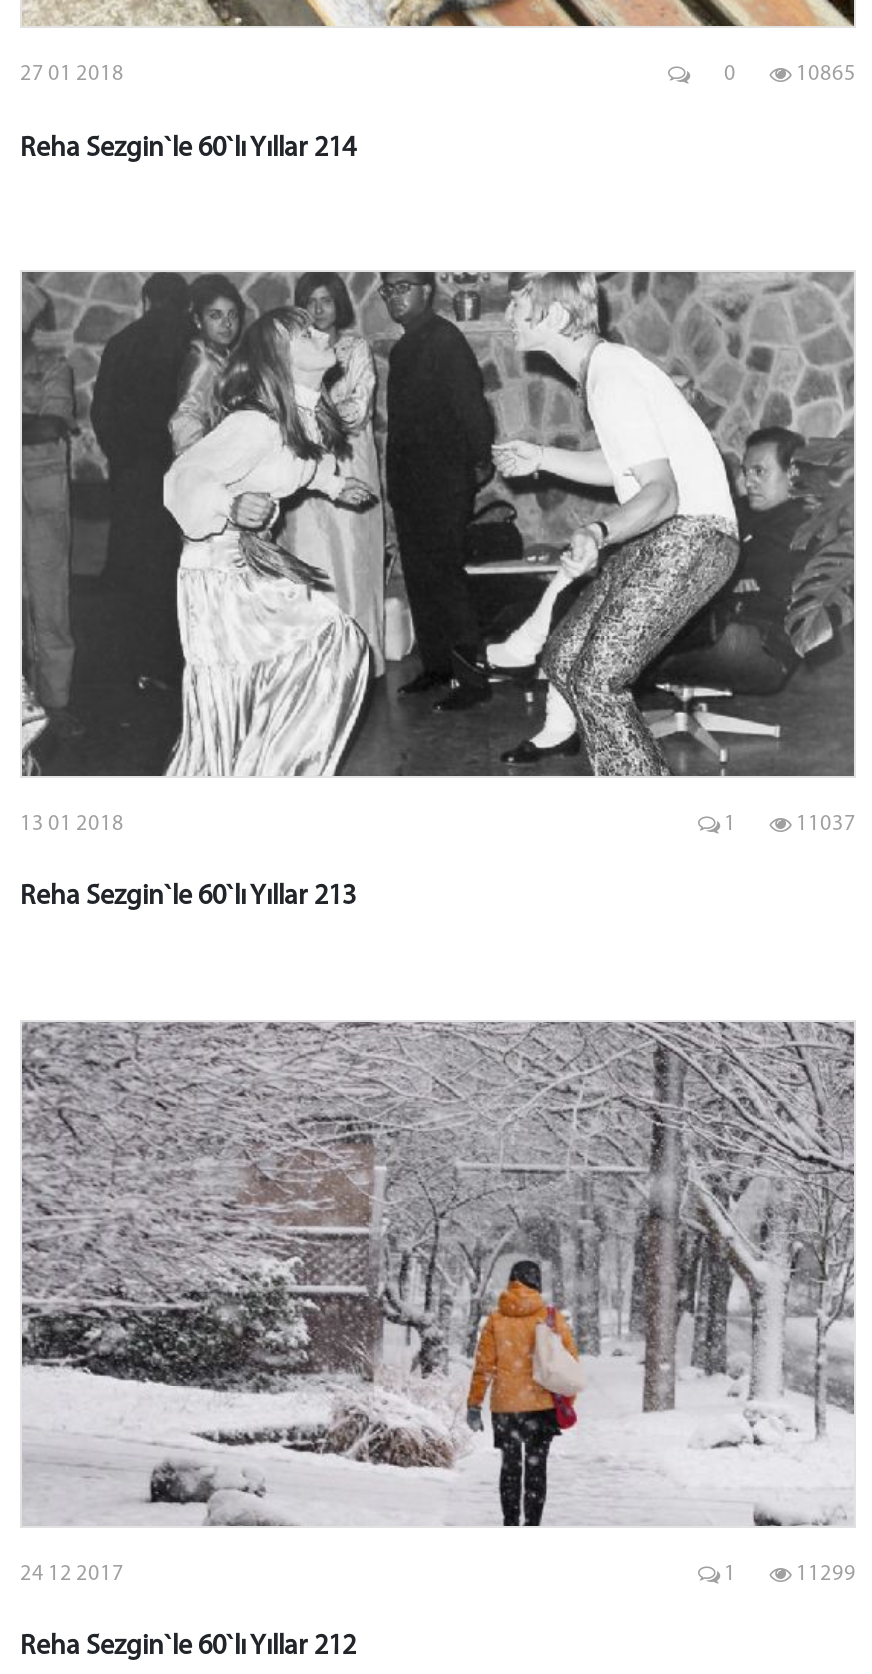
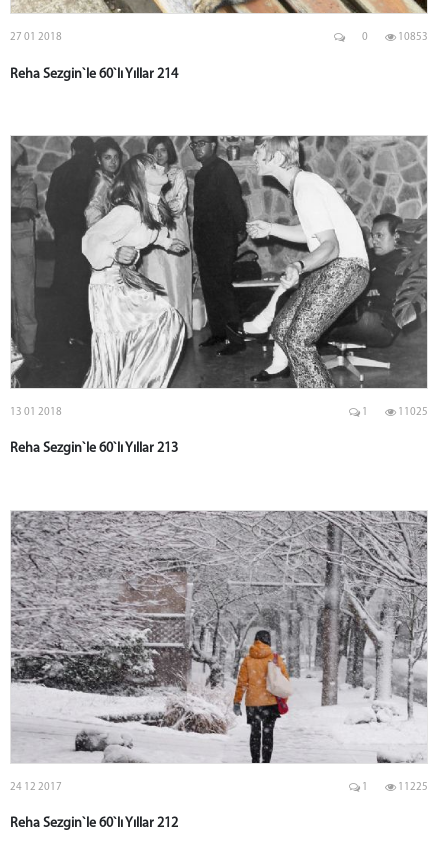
- 10865
+ 10853

- 11037
+ 11025

- 11299
+ 11225
